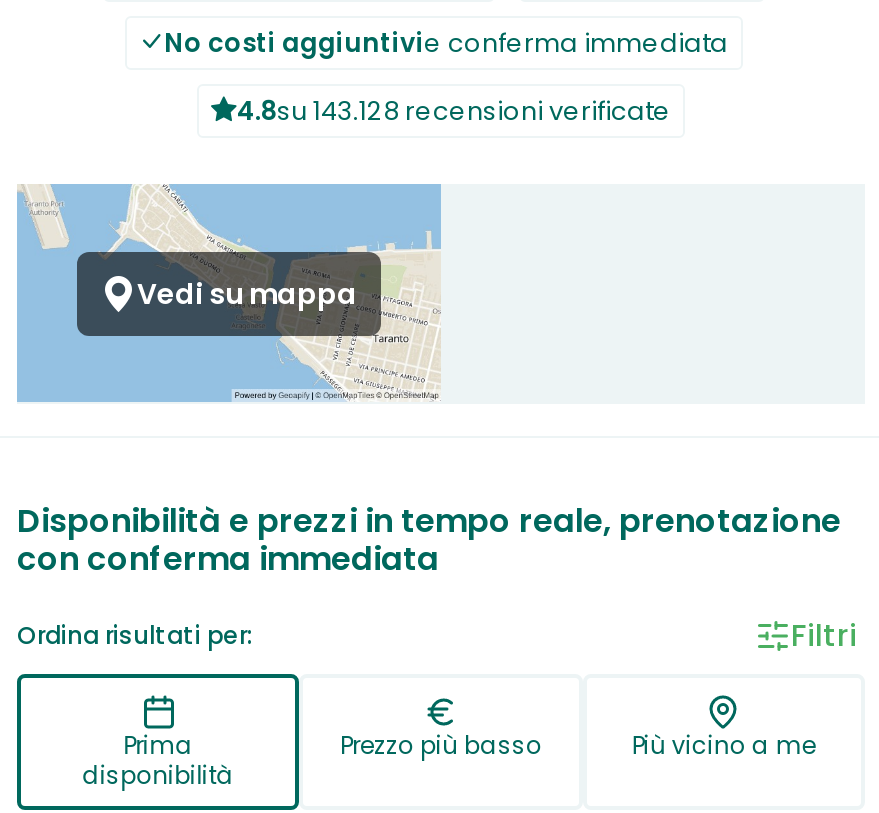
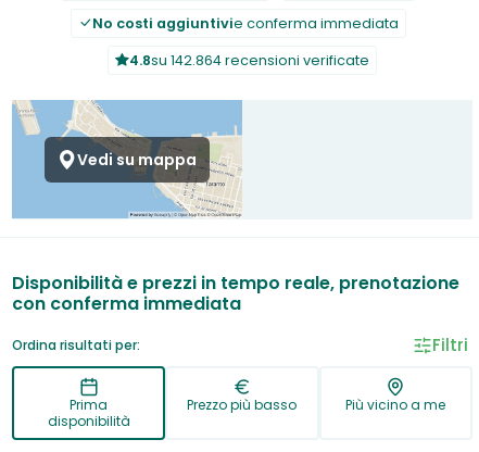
- 4.8su 143.128 recensioni verificate
+ 4.8su 142.864 recensioni verificate
